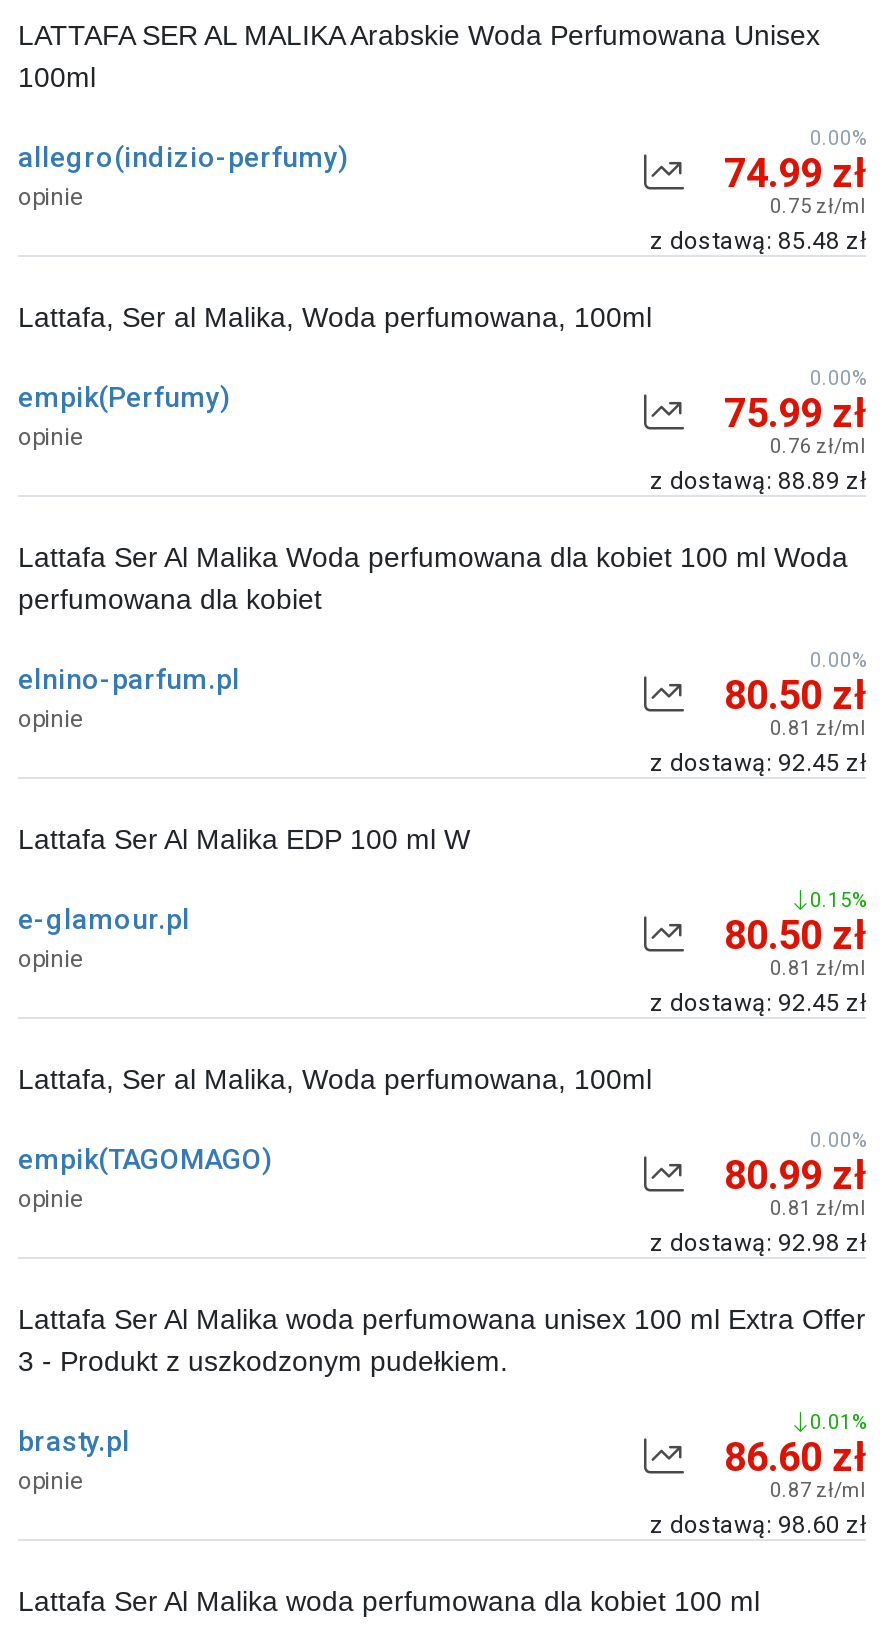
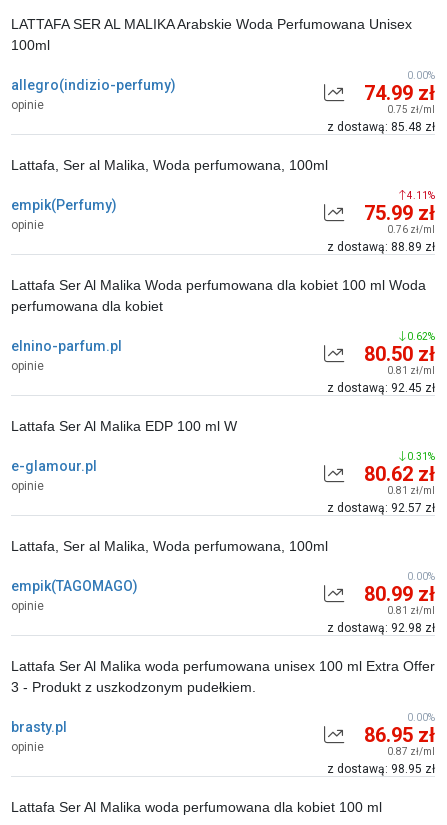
- 0.00%
+ 4.11%

- 0.00%
+ 0.62%

- 0.15%
+ 0.31%

- 80.50 zł
+ 80.62 zł

- z dostawą: 92.45 zł
+ z dostawą: 92.57 zł

- 0.01%
+ 0.00%

- 86.60 zł
+ 86.95 zł

- z dostawą: 98.60 zł
+ z dostawą: 98.95 zł
